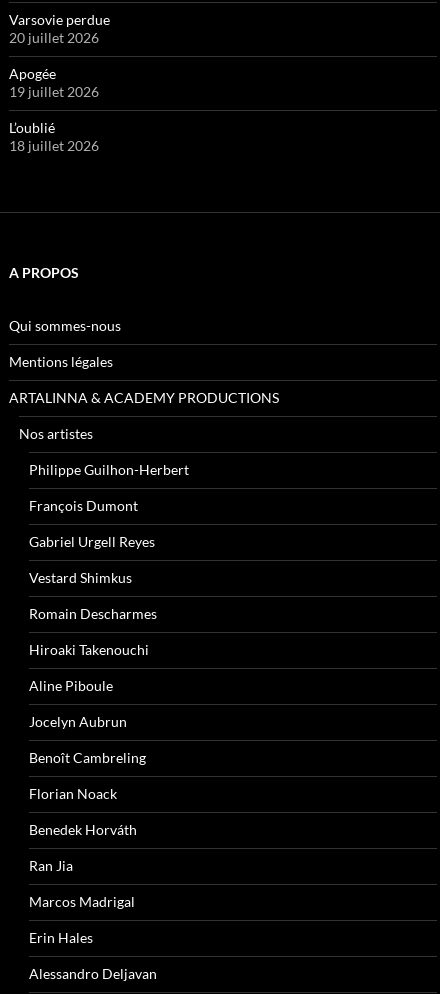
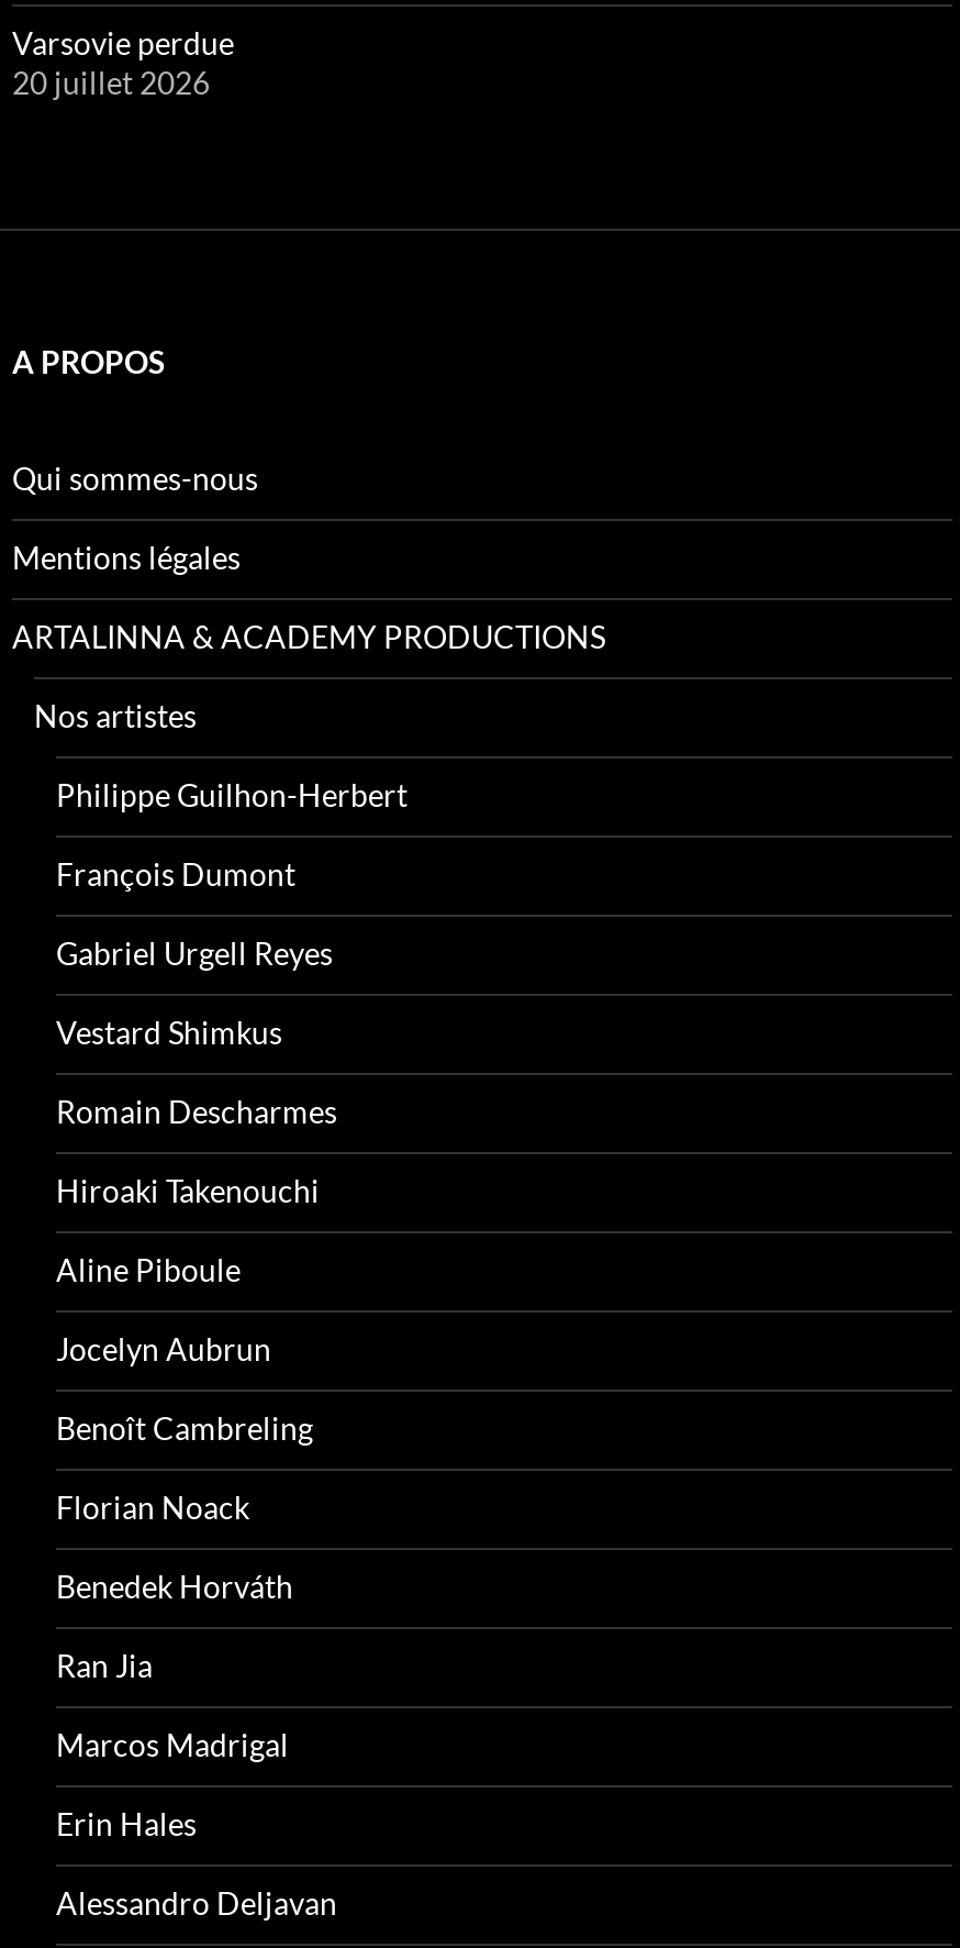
- Apogée
- 19 juillet 2026
- L’oublié
- 18 juillet 2026
